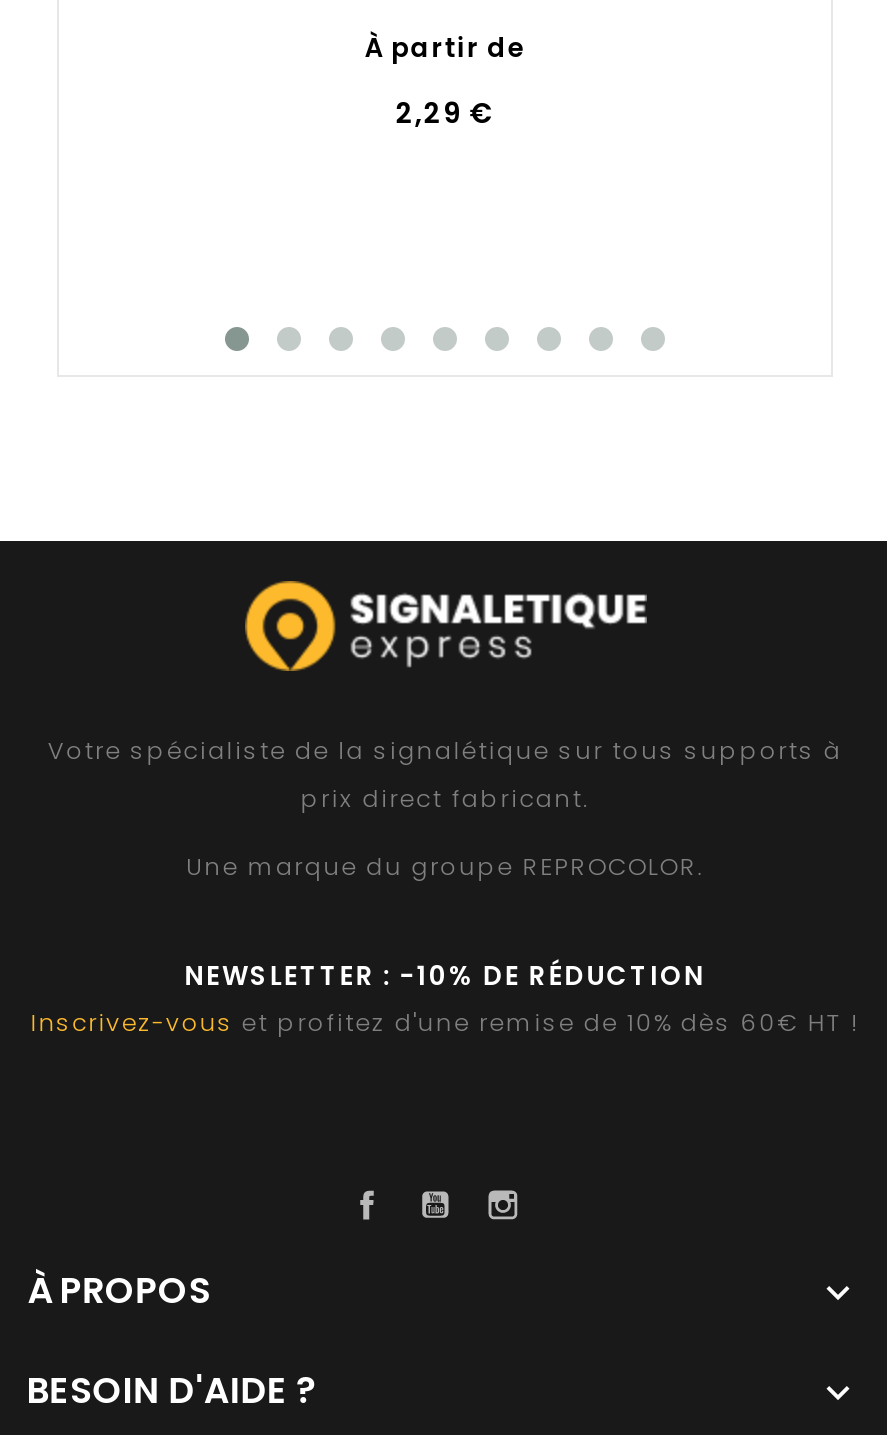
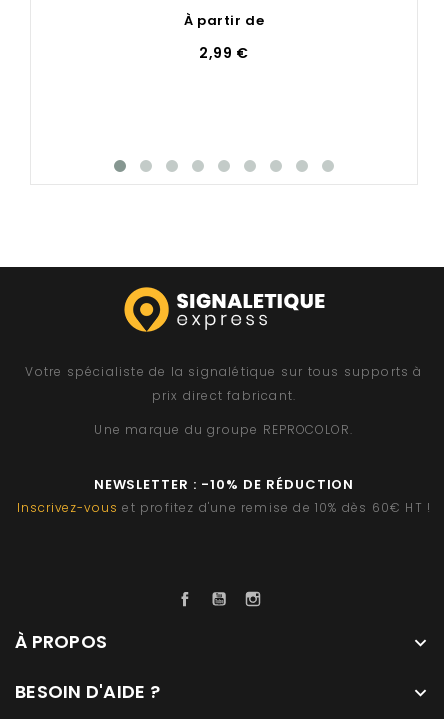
- 2,29 €
+ 2,99 €
